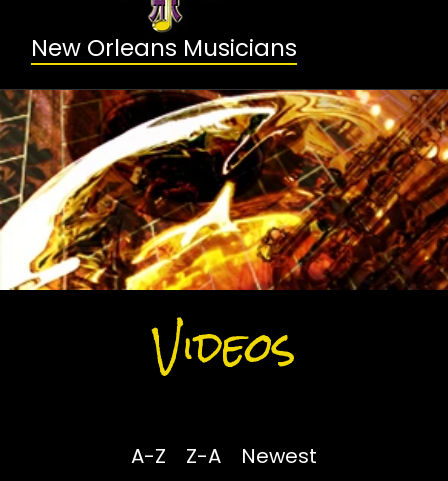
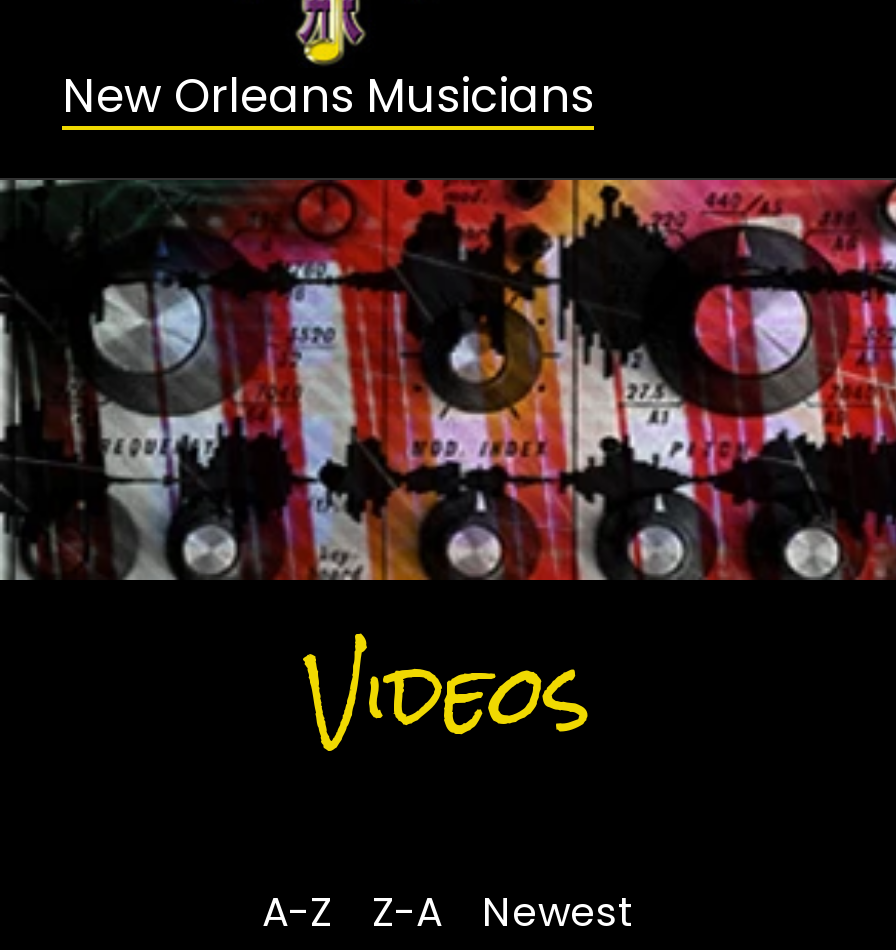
- [image]
+ [image]
